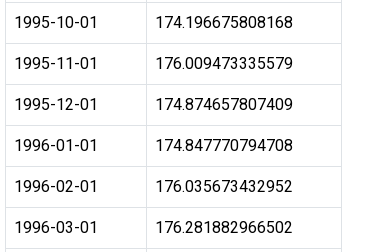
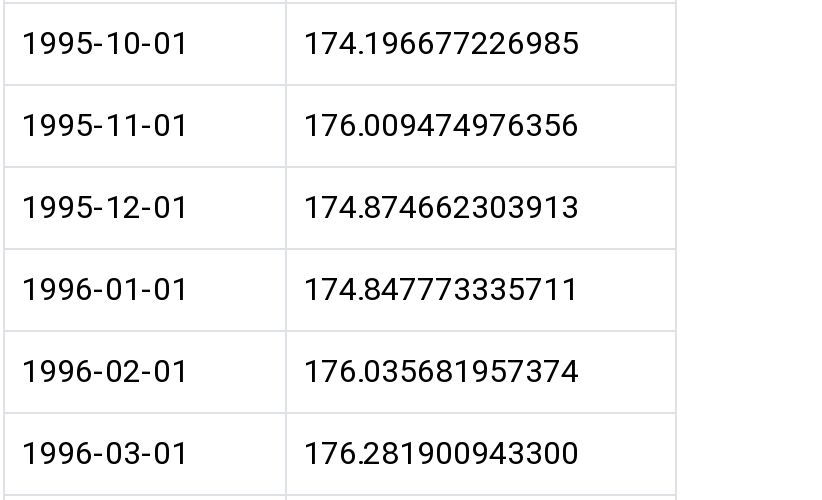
- 174.196675808168
+ 174.196677226985

- 176.009473335579
+ 176.009474976356

- 174.874657807409
+ 174.874662303913

- 174.847770794708
+ 174.847773335711

- 176.035673432952
+ 176.035681957374

- 176.281882966502
+ 176.281900943300
